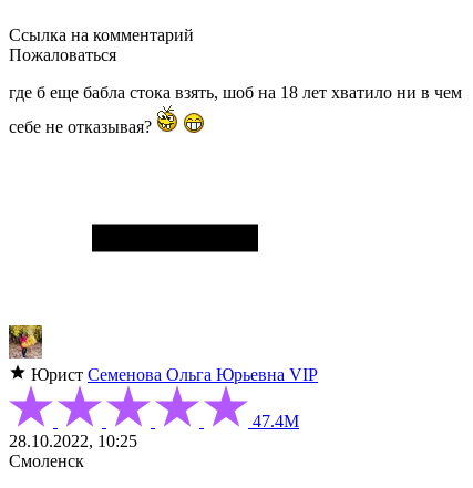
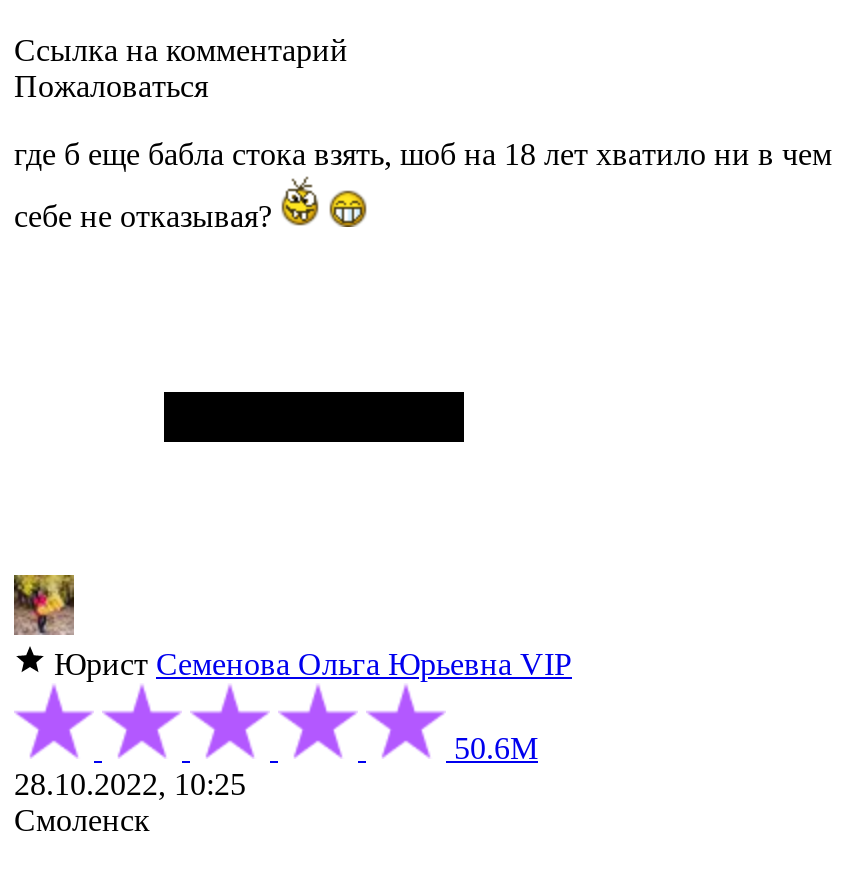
- 47.4М
+ 50.6М
